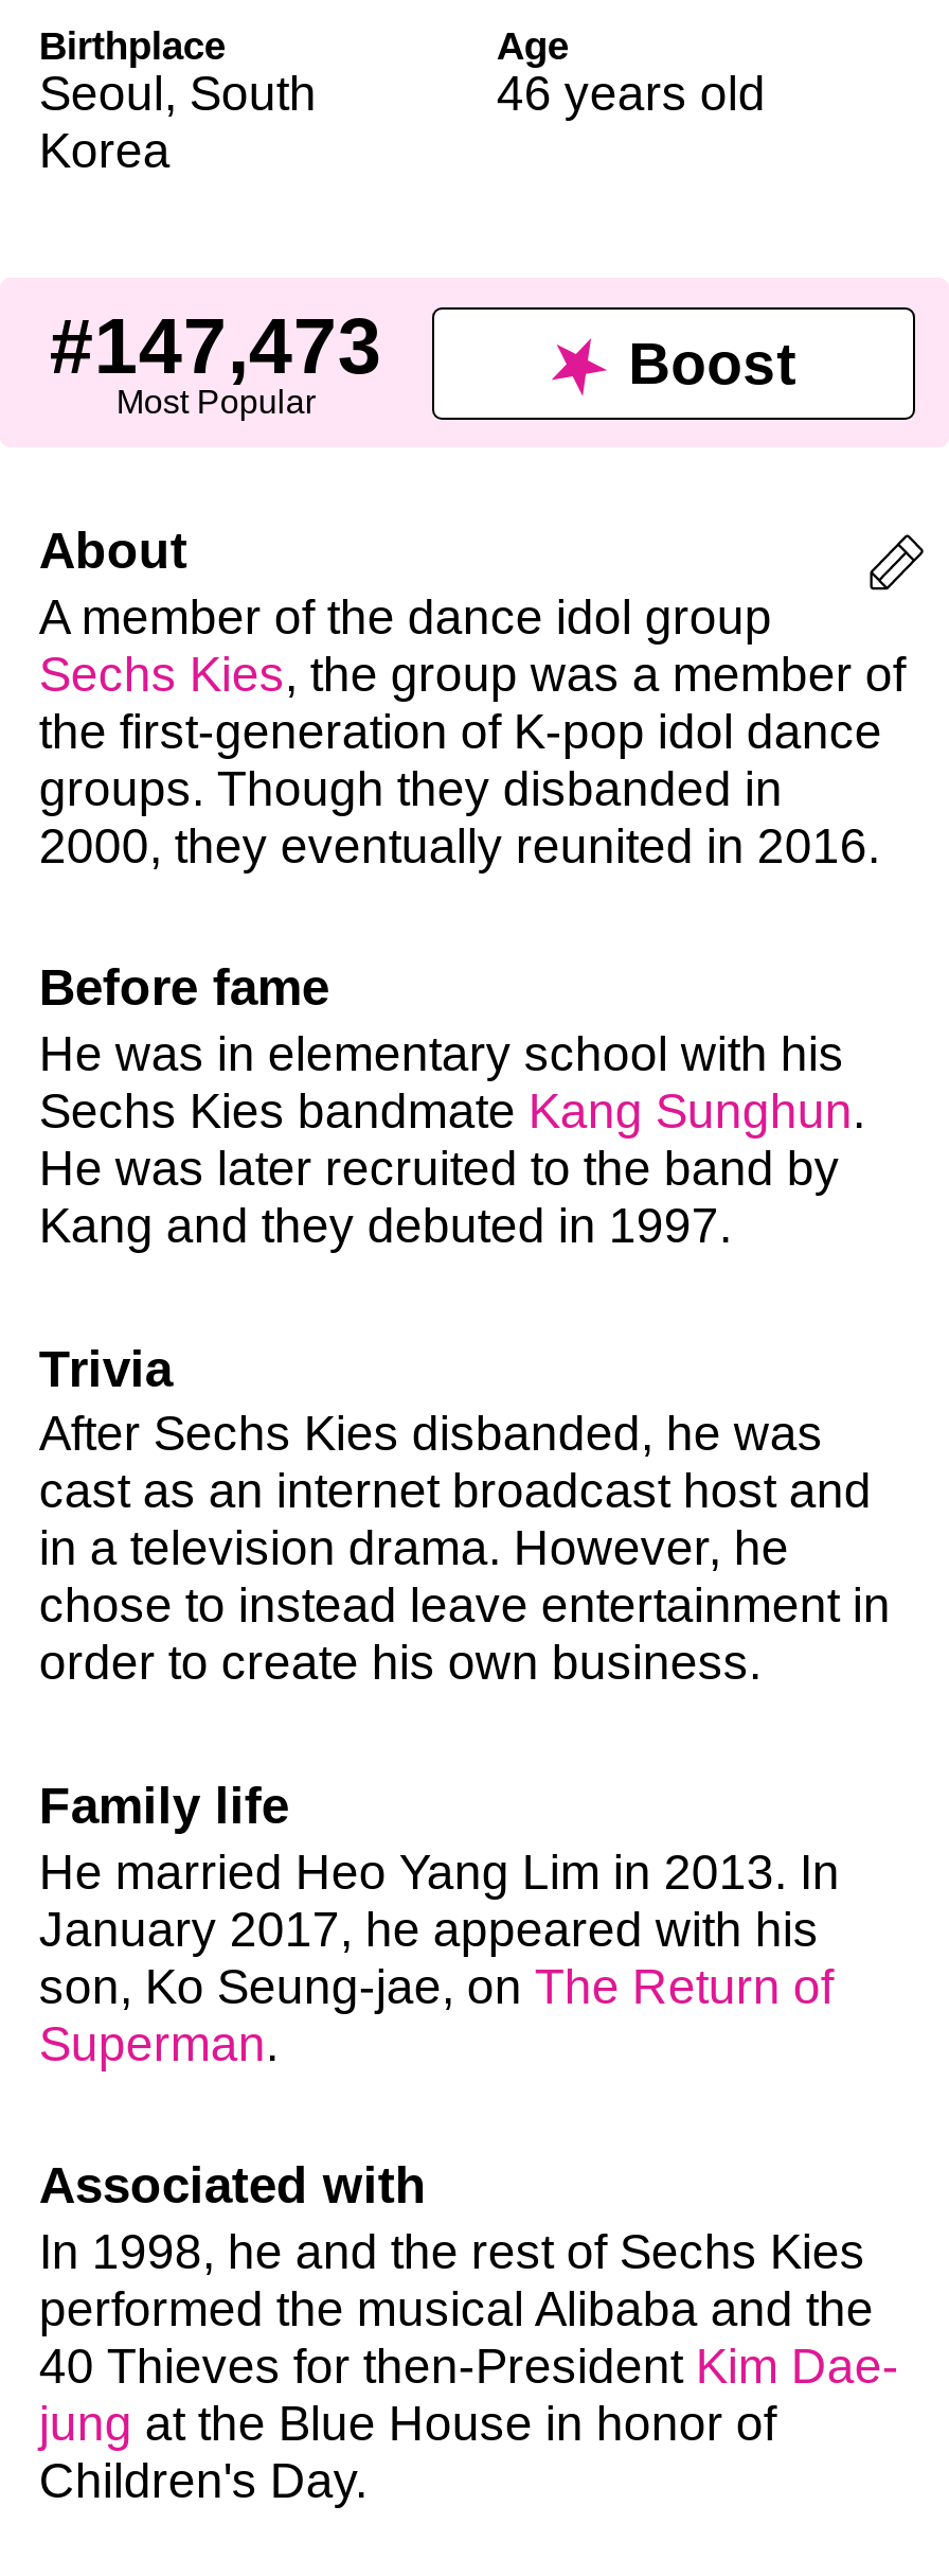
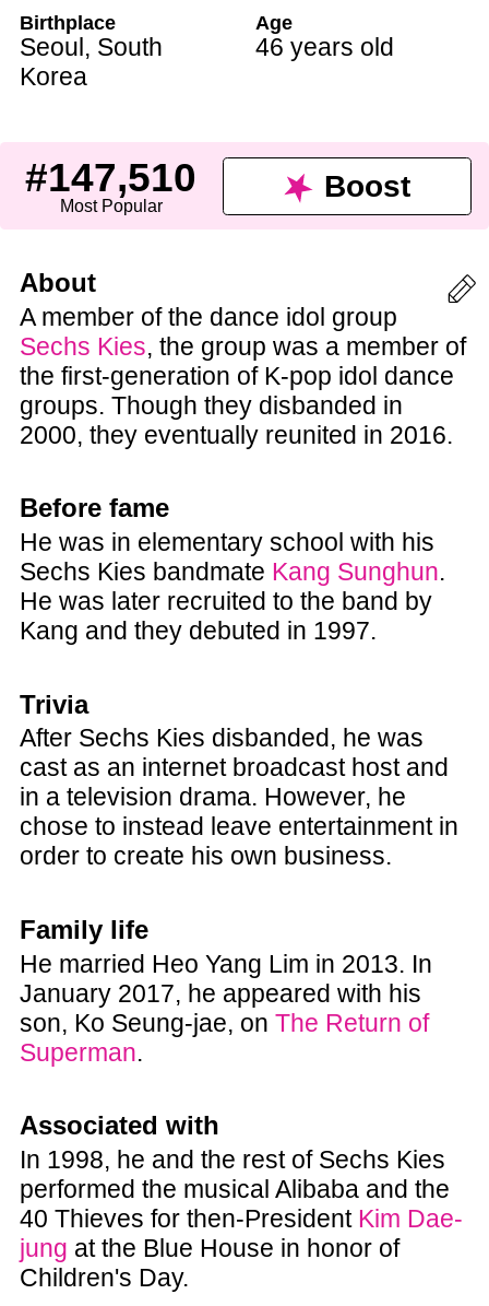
- #147,473
+ #147,510
